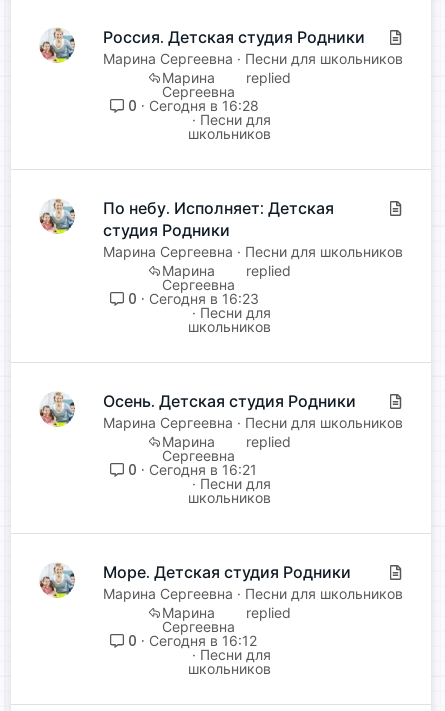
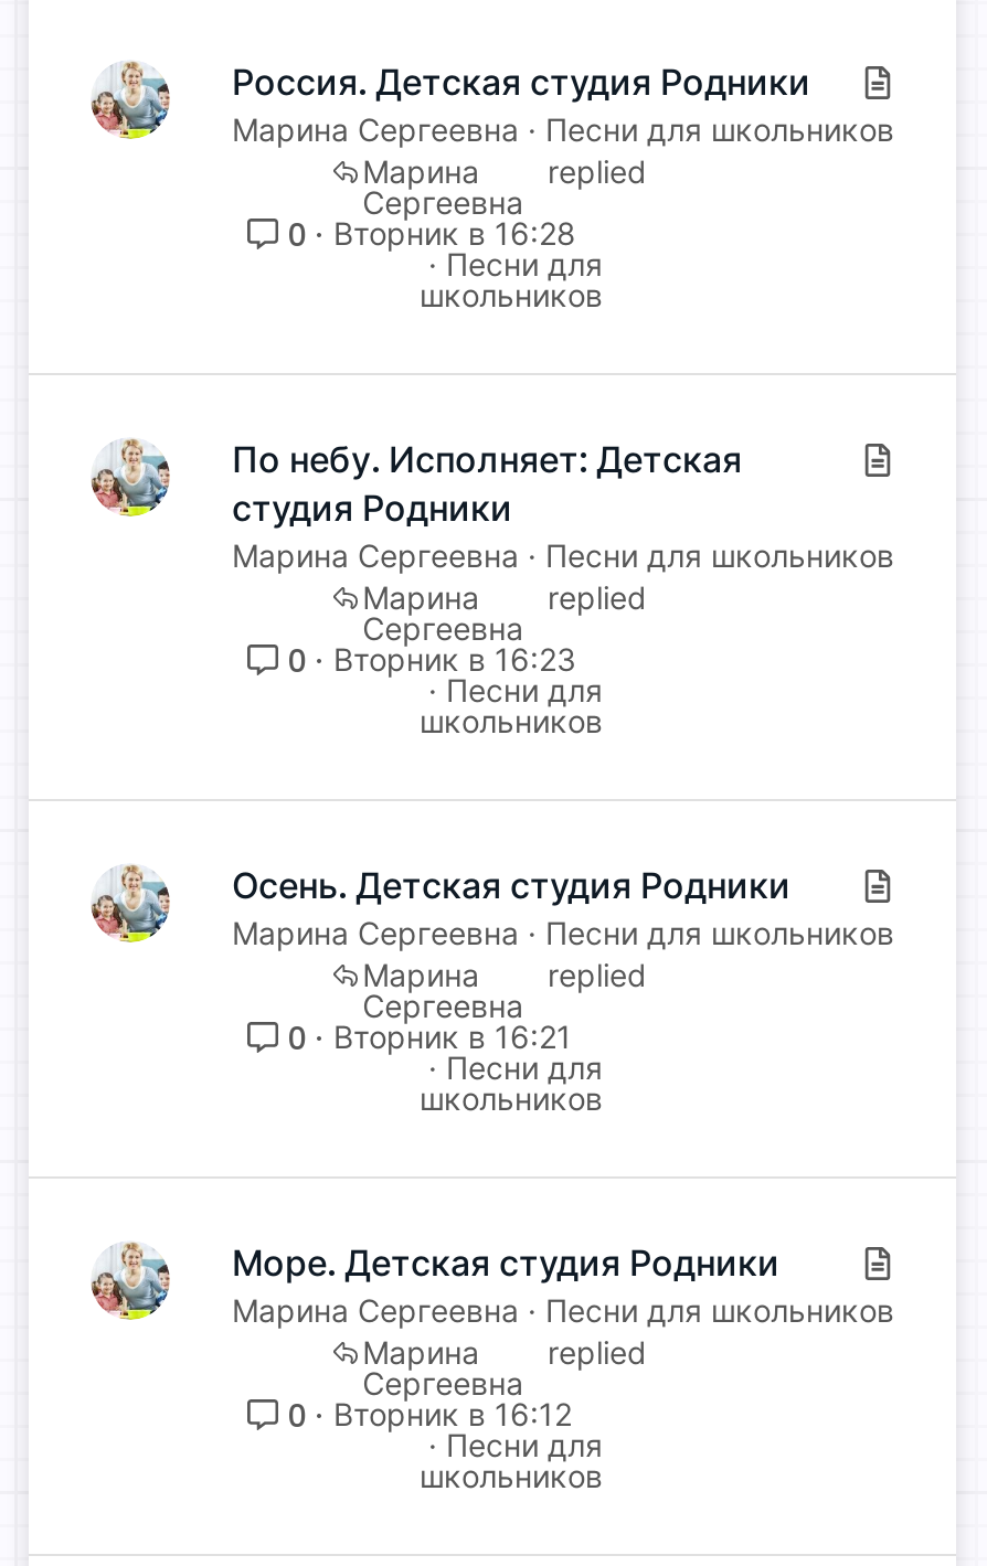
- 0 Сегодня в 16:28
+ 0 Вторник в 16:28

- 0 Сегодня в 16:23
+ 0 Вторник в 16:23

- 0 Сегодня в 16:21
+ 0 Вторник в 16:21

- 0 Сегодня в 16:12
+ 0 Вторник в 16:12
